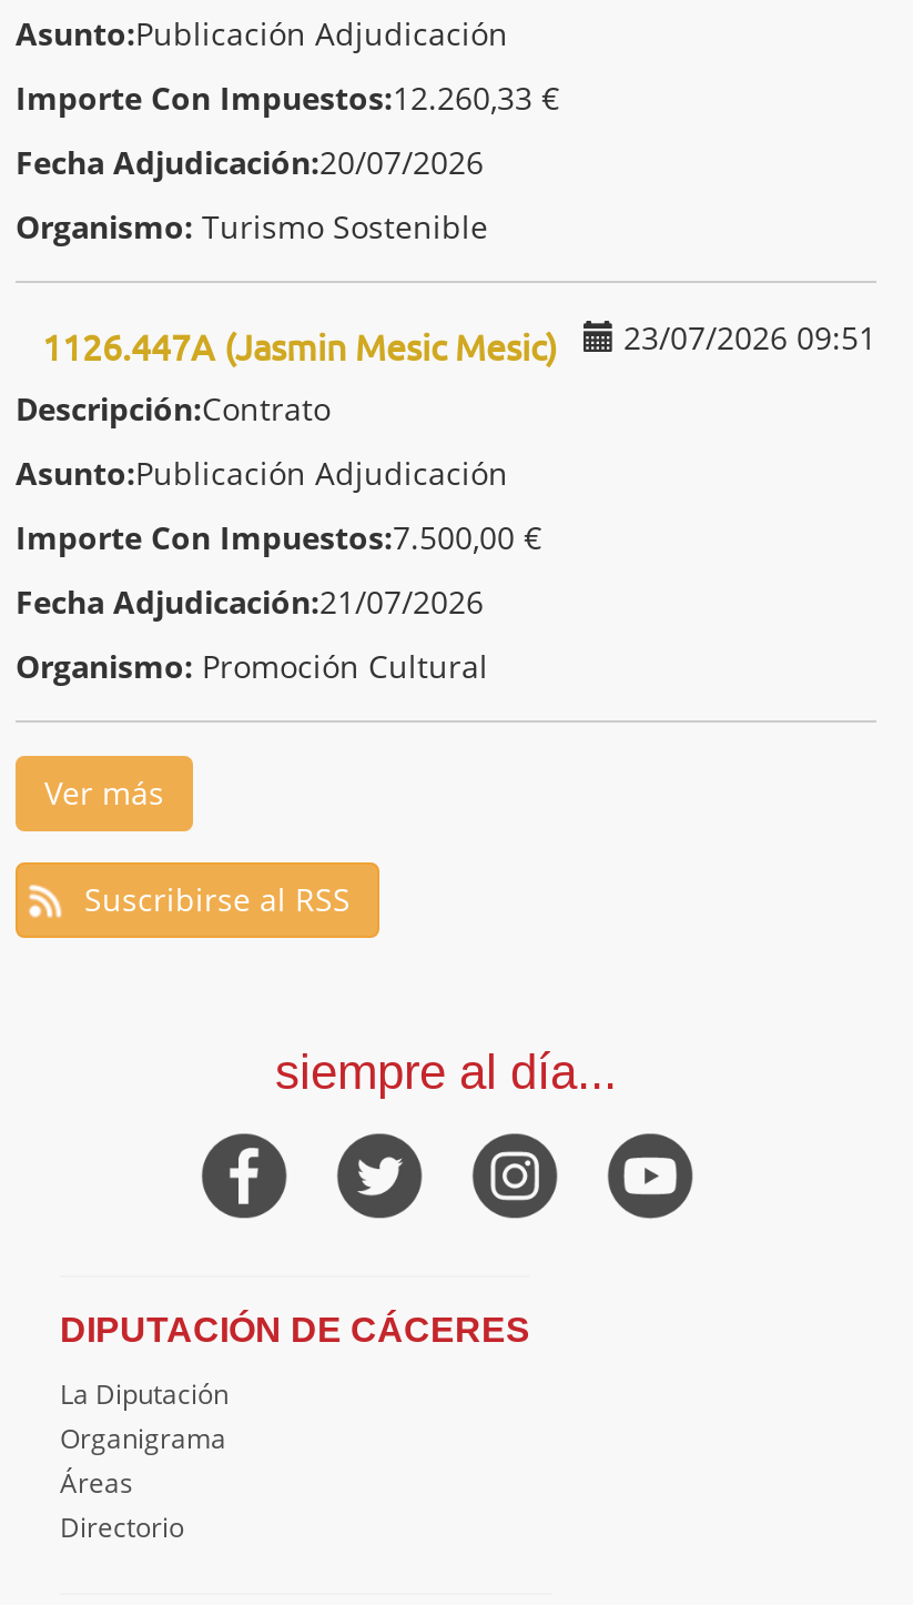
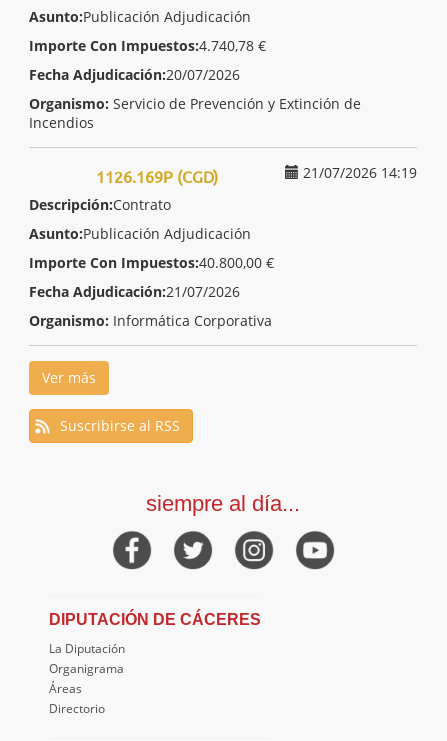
- Importe Con Impuestos:12.260,33 €
+ Importe Con Impuestos:4.740,78 €

- Organismo: Turismo Sostenible
+ Organismo: Servicio de Prevención y Extinción de
+ Incendios

- 23/07/2026 09:51
- 1126.447A (Jasmin Mesic Mesic)
+ 21/07/2026 14:19
+ 1126.169P (CGD)

- Importe Con Impuestos:7.500,00 €
+ Importe Con Impuestos:40.800,00 €

- Organismo: Promoción Cultural
+ Organismo: Informática Corporativa
